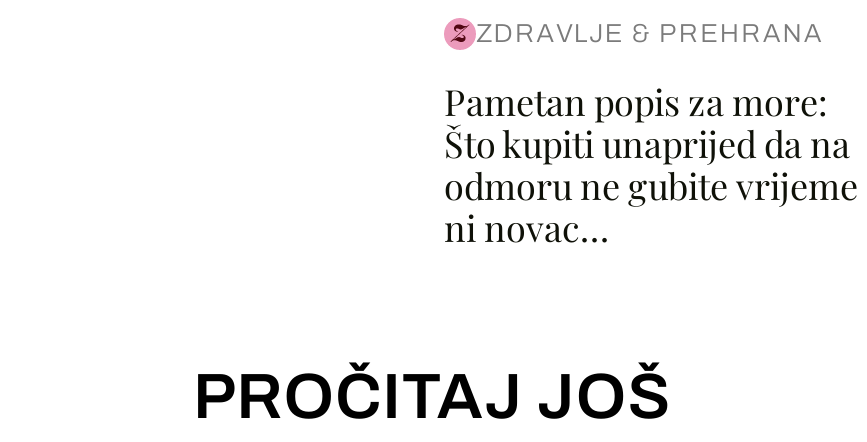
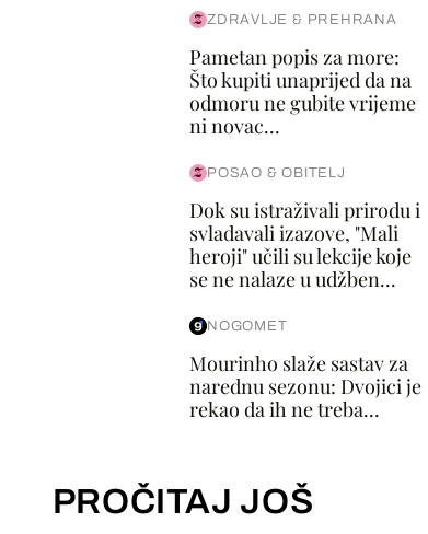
+ POSAO & OBITELJ
+ Dok su istraživali prirodu i
+ svladavali izazove, "Mali
+ heroji" učili su lekcije koje
+ se ne nalaze u udžben...
+ NOGOMET
+ Mourinho slaže sastav za
+ narednu sezonu: Dvojici je
+ rekao da ih ne treba...
